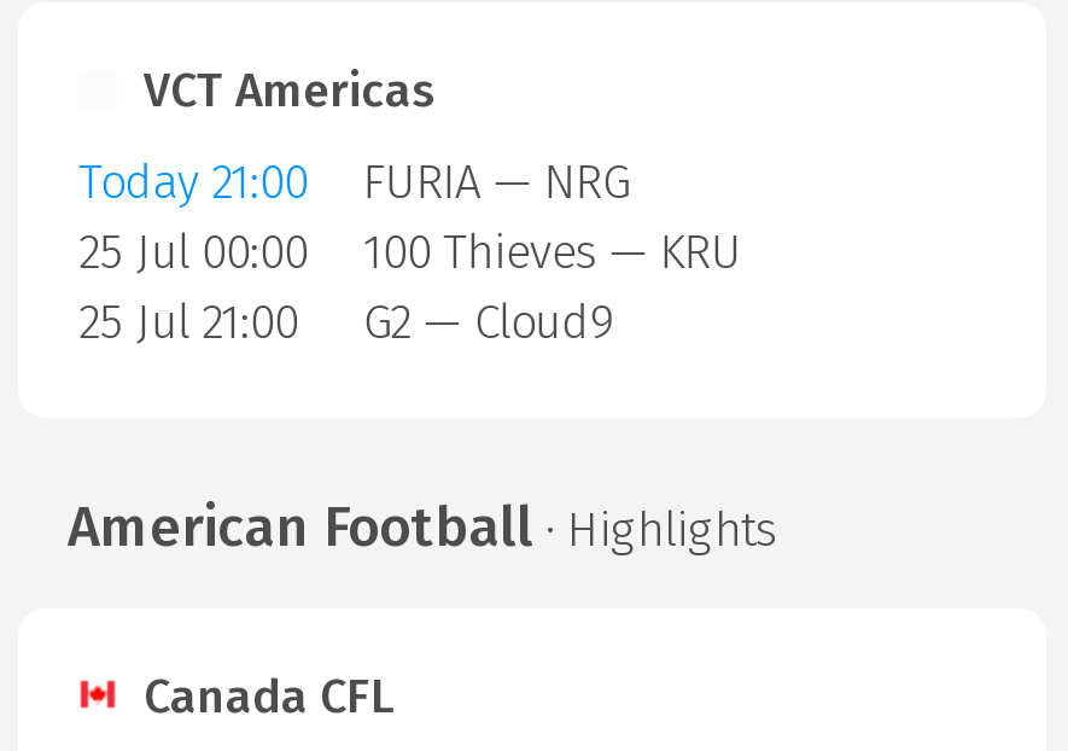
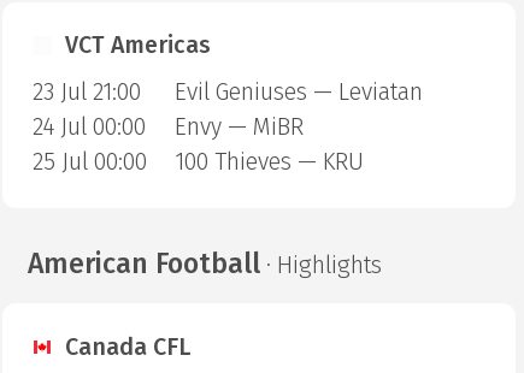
- Today 21:00
- FURIA — NRG
+ 23 Jul 21:00
+ Evil Geniuses — Leviatan
+ 24 Jul 00:00
+ Envy — MiBR

moved down: 25 Jul 00:00 | 100 Thieves — KRU

- 25 Jul 21:00
- G2 — Cloud9
